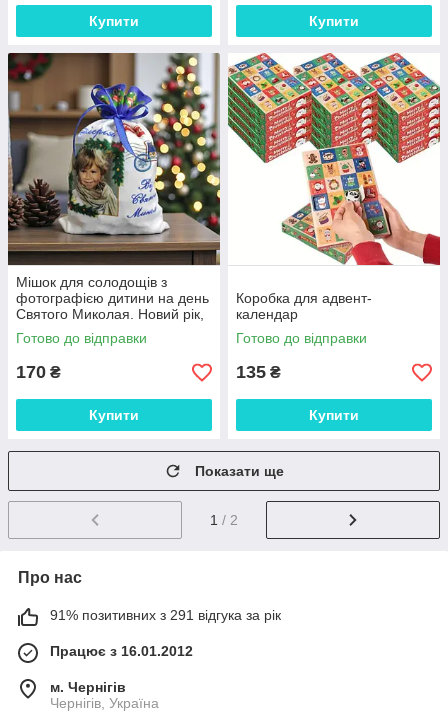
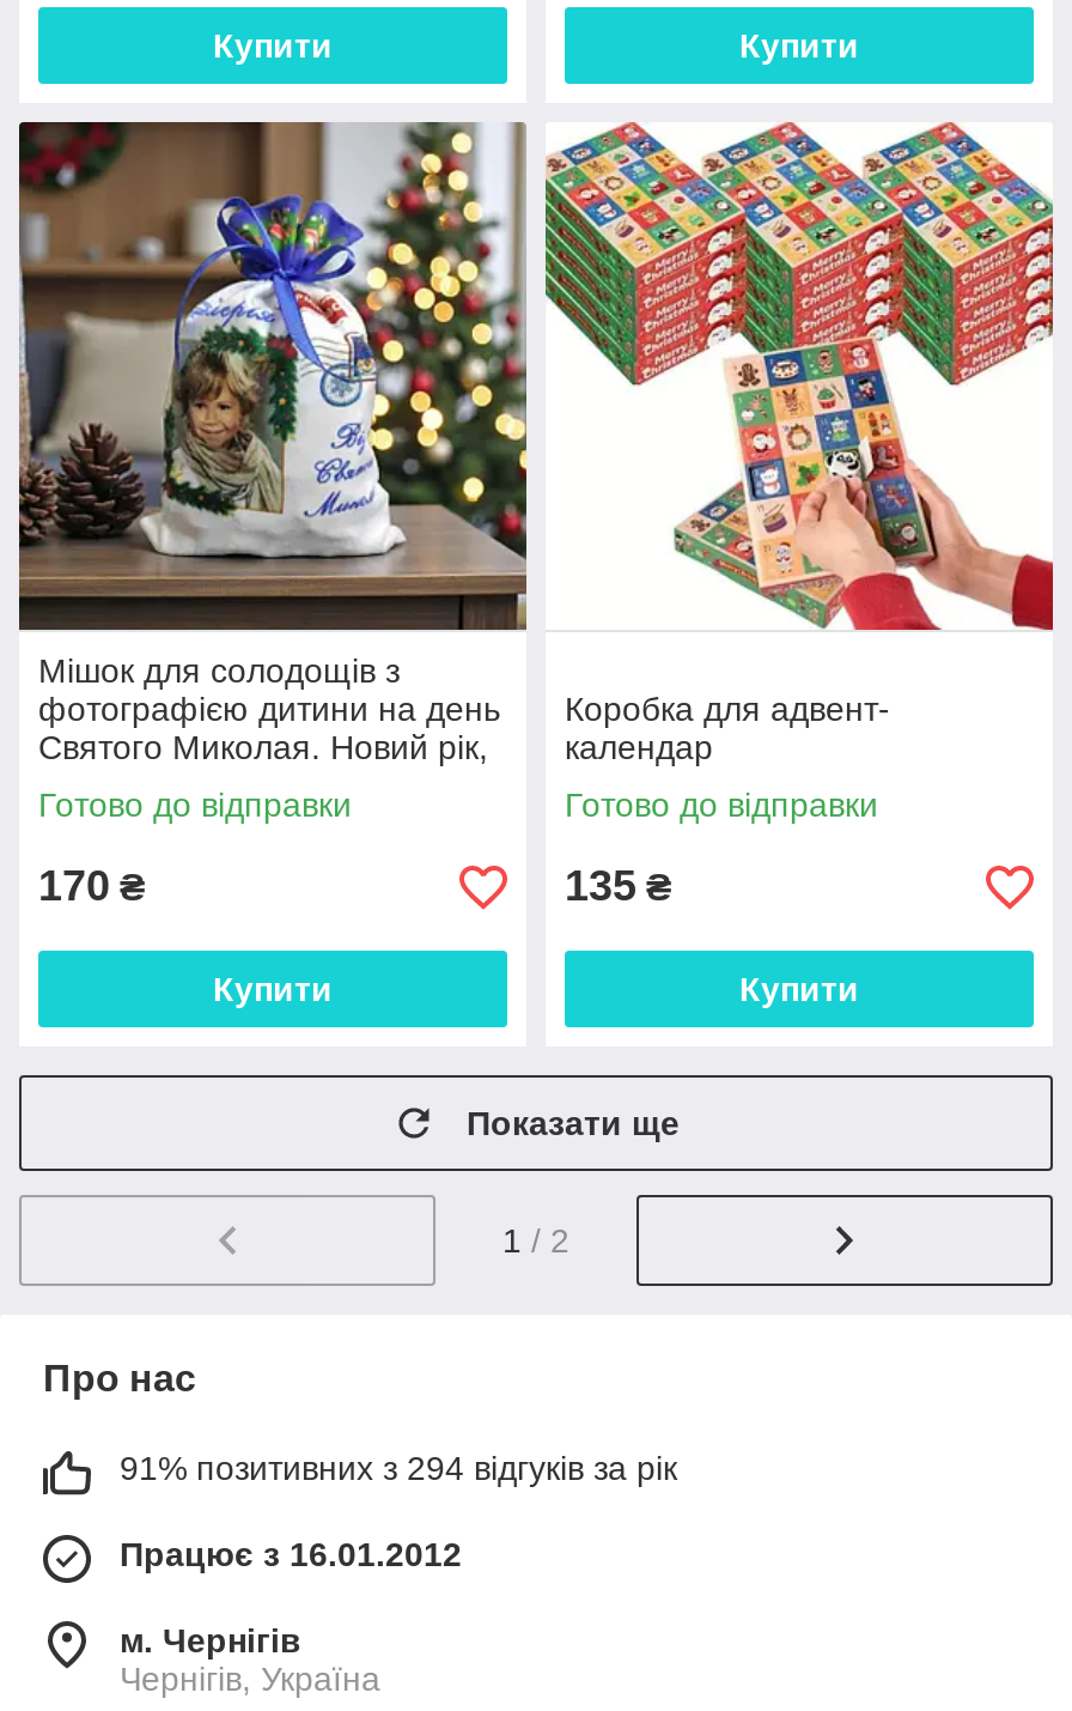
- 91% позитивних з 291 відгука за рік
+ 91% позитивних з 294 відгуків за рік
